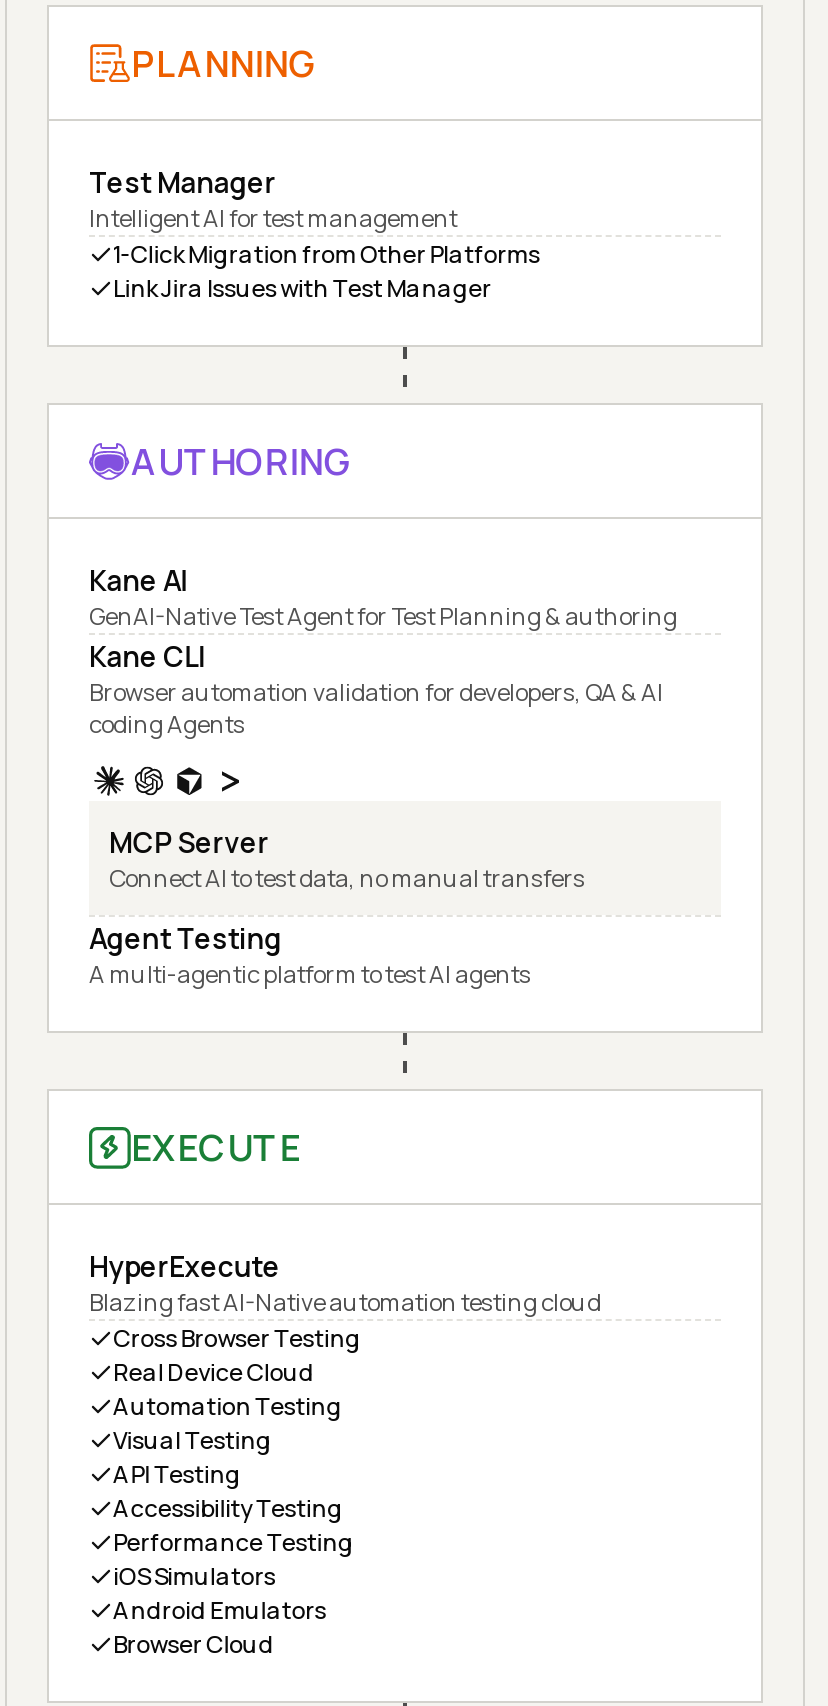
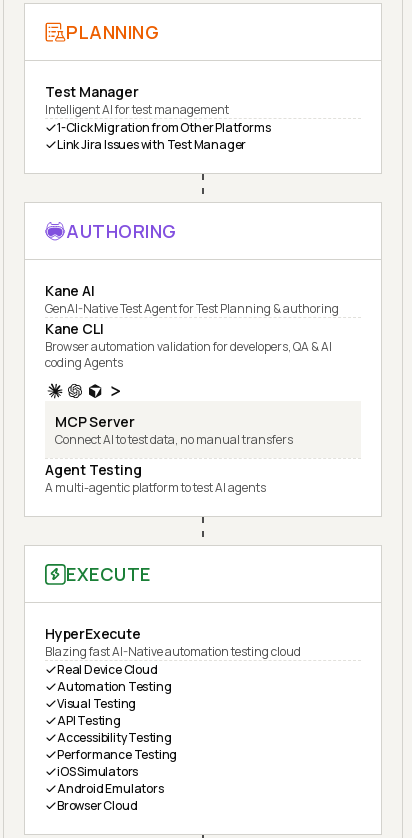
- Cross Browser Testing
